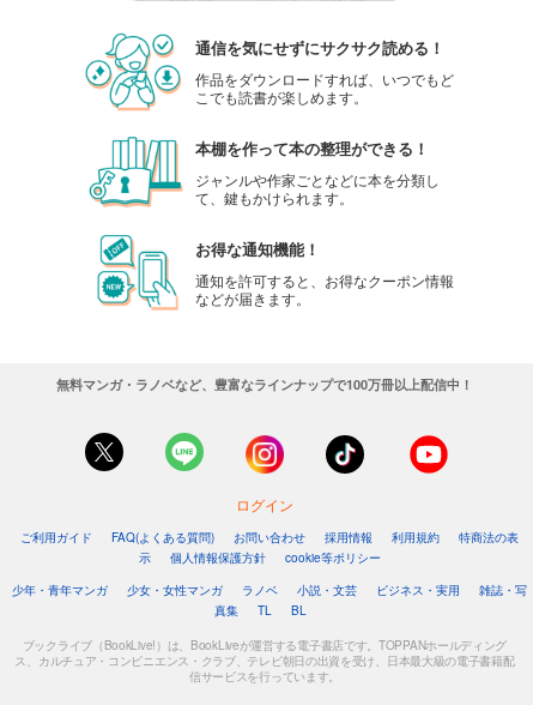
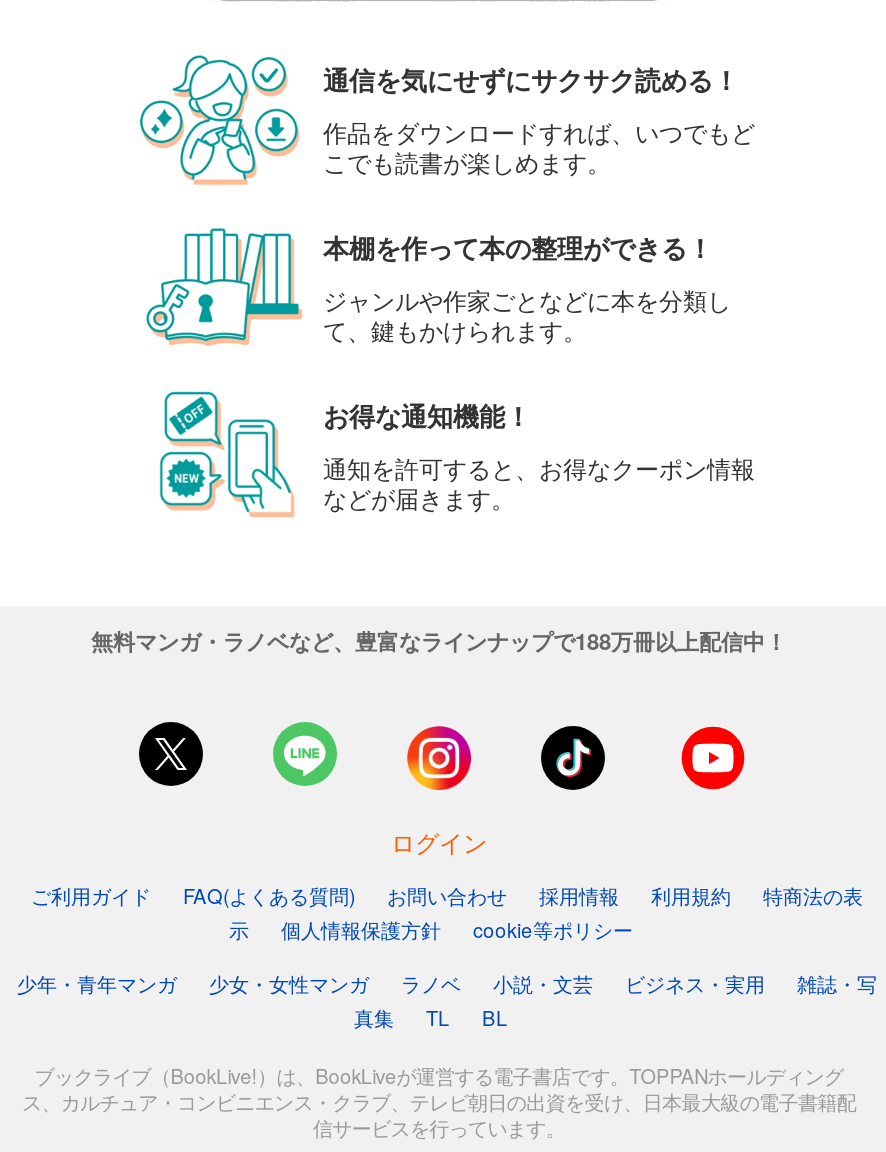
- 無料マンガ・ラノベなど、豊富なラインナップで100万冊以上配信中！
+ 無料マンガ・ラノベなど、豊富なラインナップで188万冊以上配信中！
